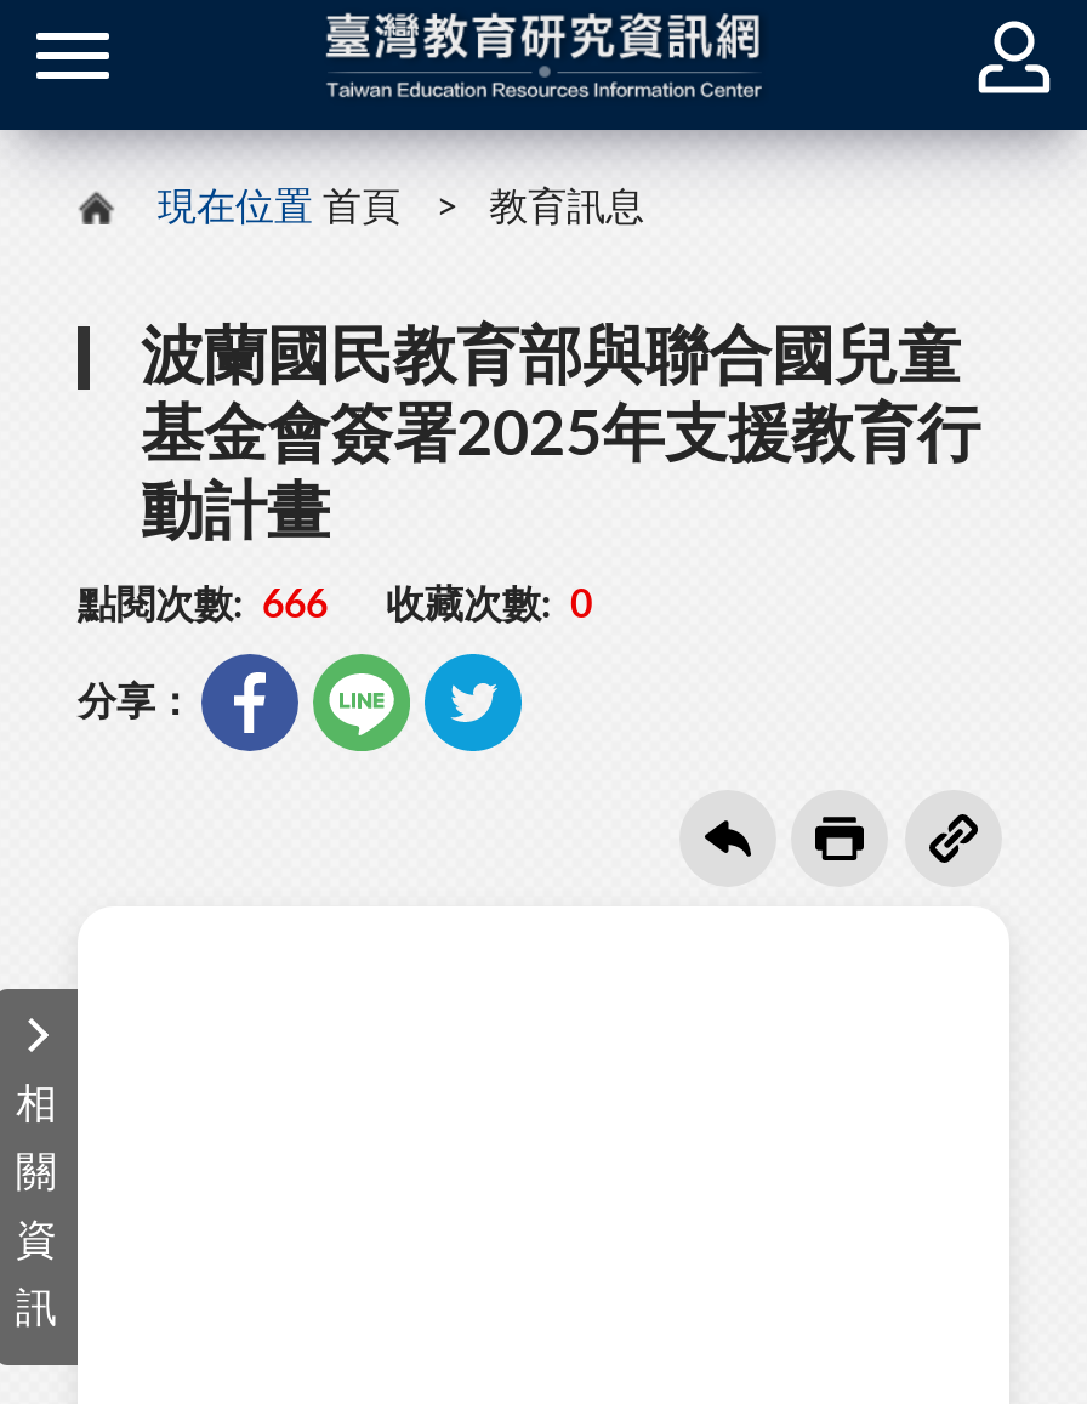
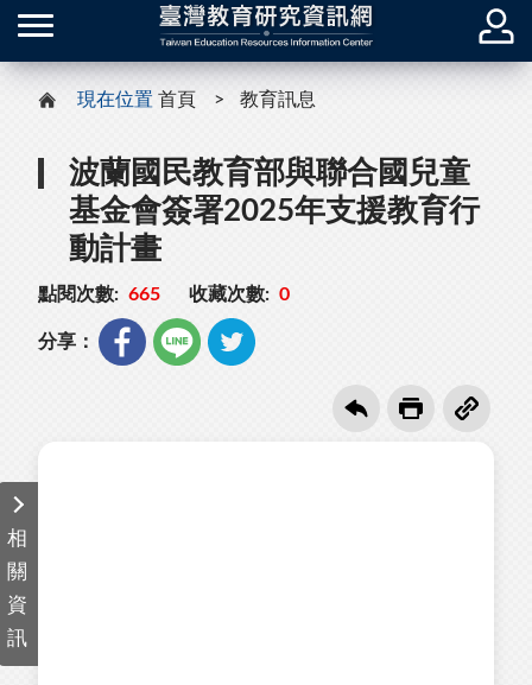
- 點閱次數: 666 收藏次數: 0
+ 點閱次數: 665 收藏次數: 0
